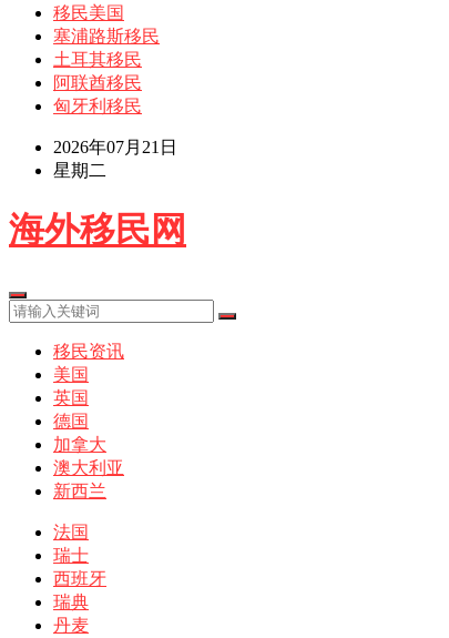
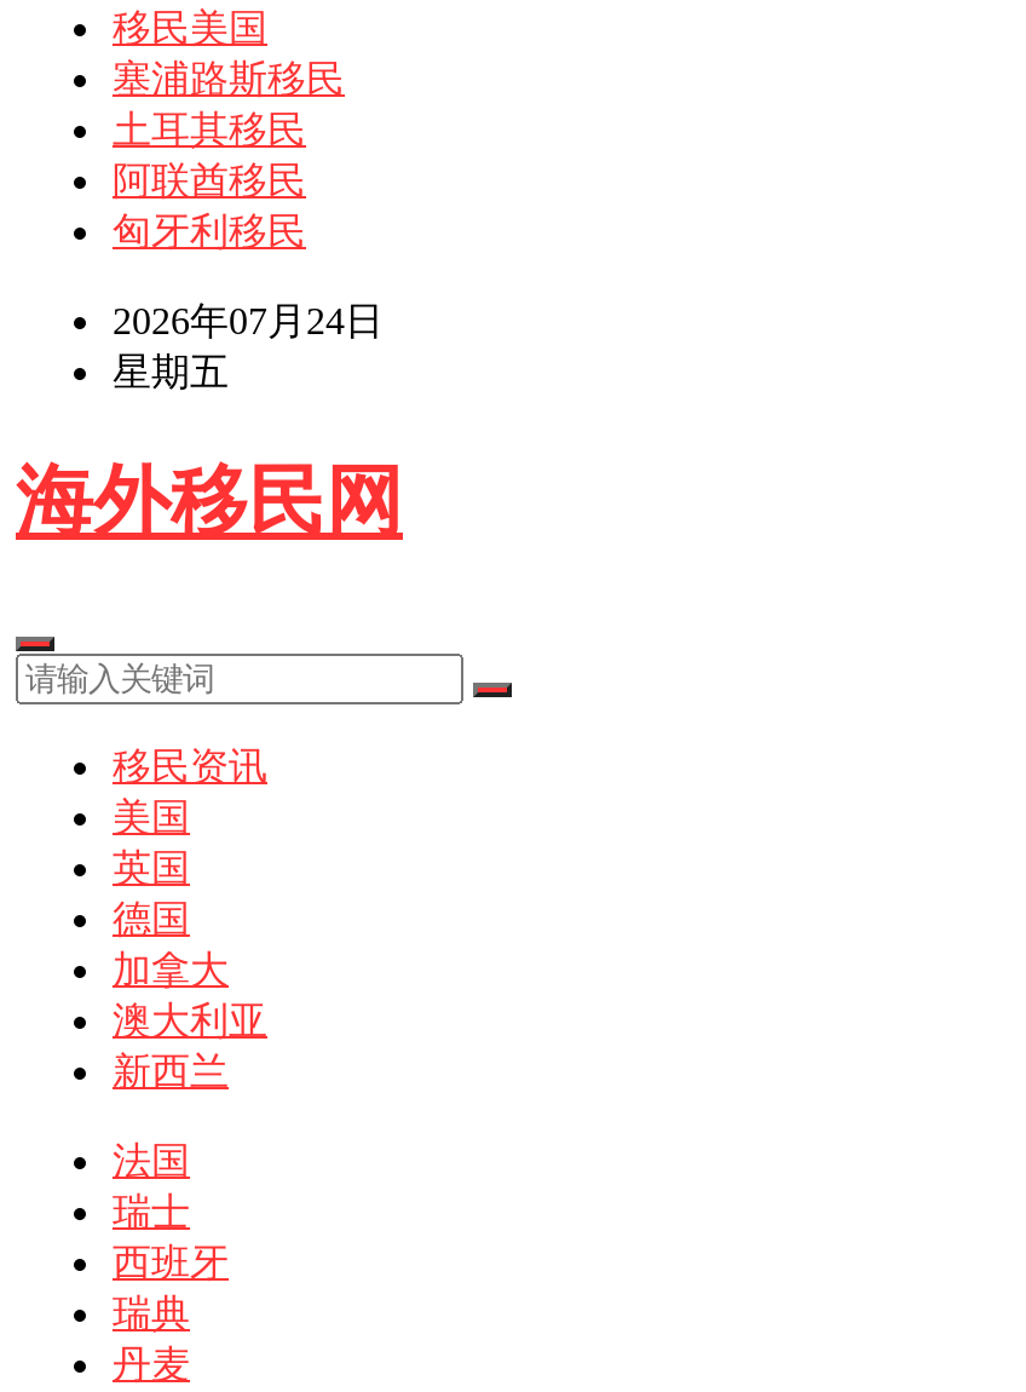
- 2026年07月21日
+ 2026年07月24日

- 星期二
+ 星期五
